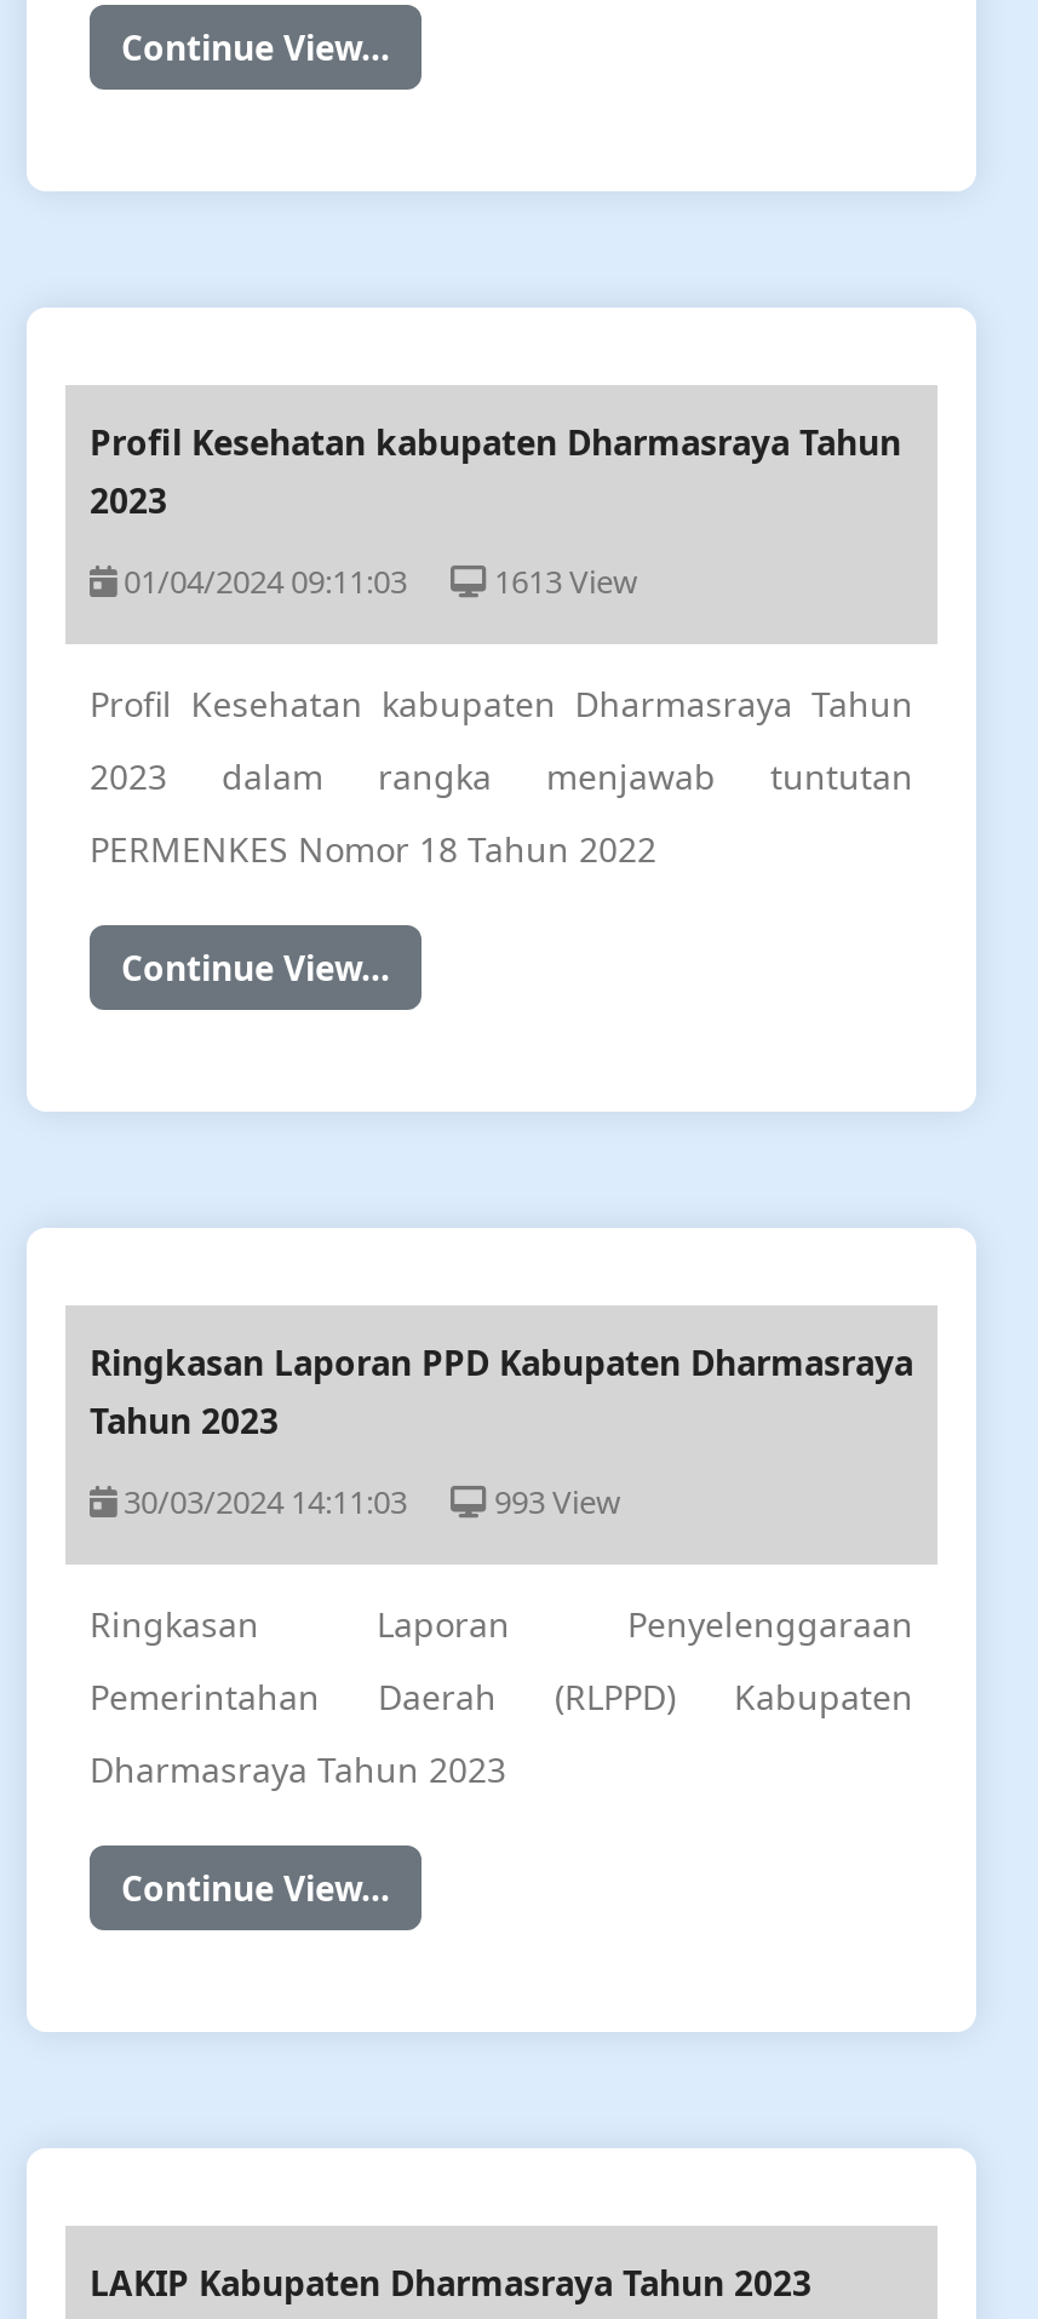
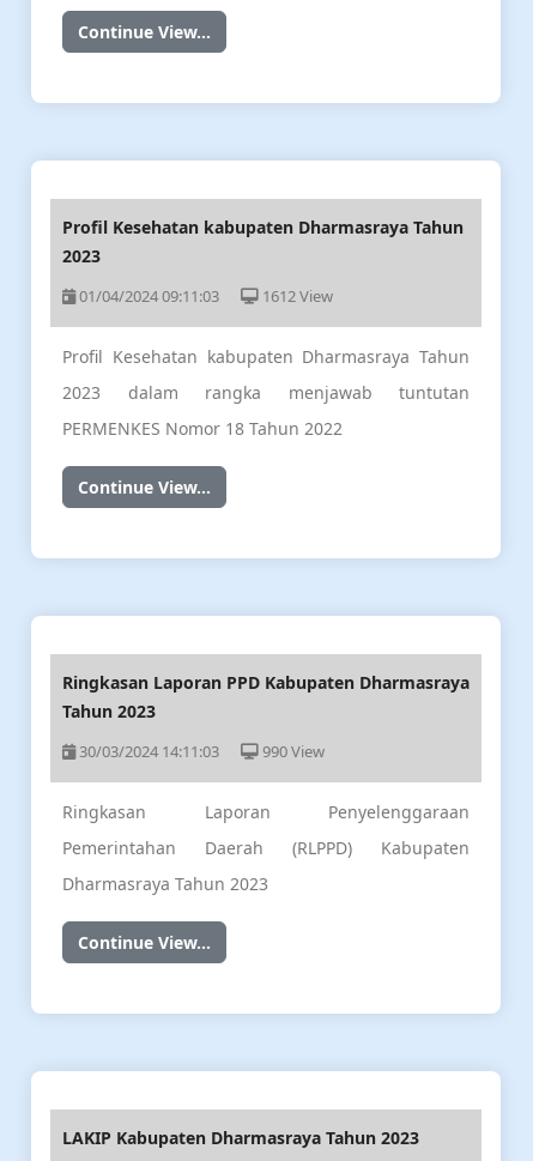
- 01/04/2024 09:11:03 1613 View
+ 01/04/2024 09:11:03 1612 View

- 30/03/2024 14:11:03 993 View
+ 30/03/2024 14:11:03 990 View
